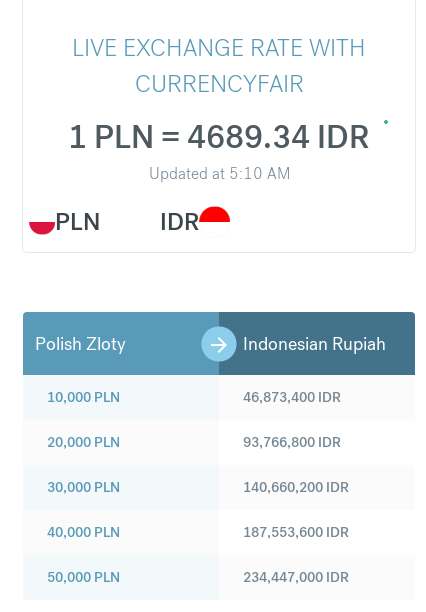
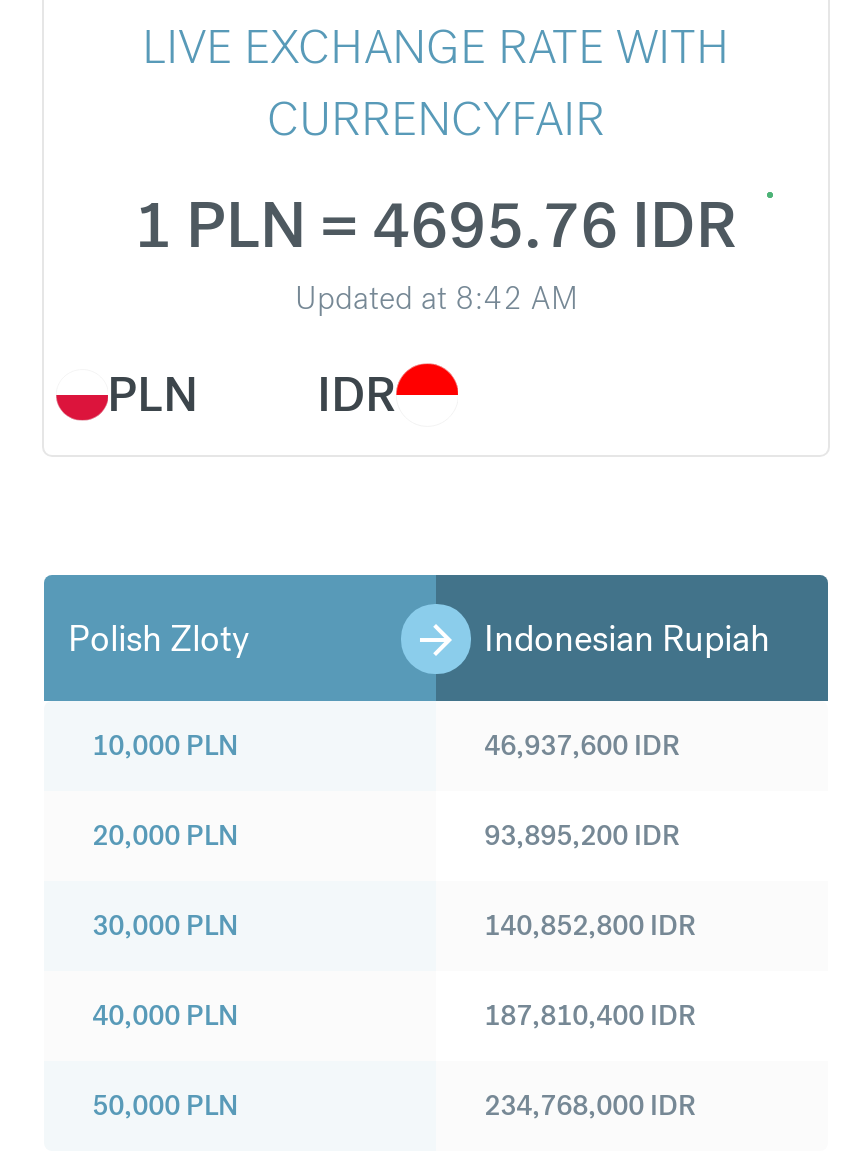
- 1 PLN = 4689.34 IDR
+ 1 PLN = 4695.76 IDR

- Updated at 5:10 AM
+ Updated at 8:42 AM

- 46,873,400 IDR
+ 46,937,600 IDR

- 93,766,800 IDR
+ 93,895,200 IDR

- 140,660,200 IDR
+ 140,852,800 IDR

- 187,553,600 IDR
+ 187,810,400 IDR

- 234,447,000 IDR
+ 234,768,000 IDR
